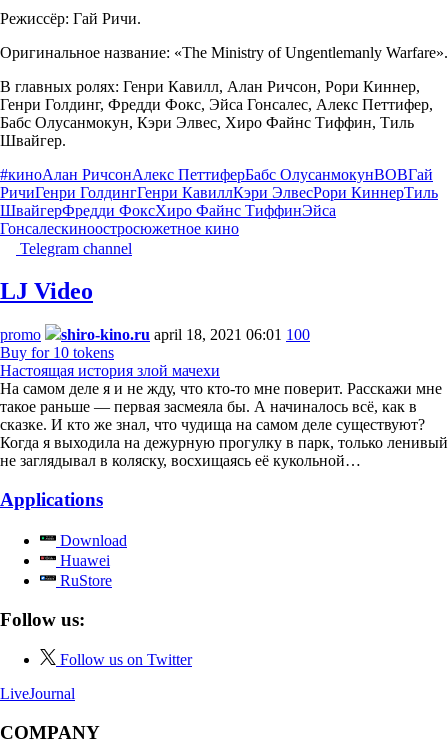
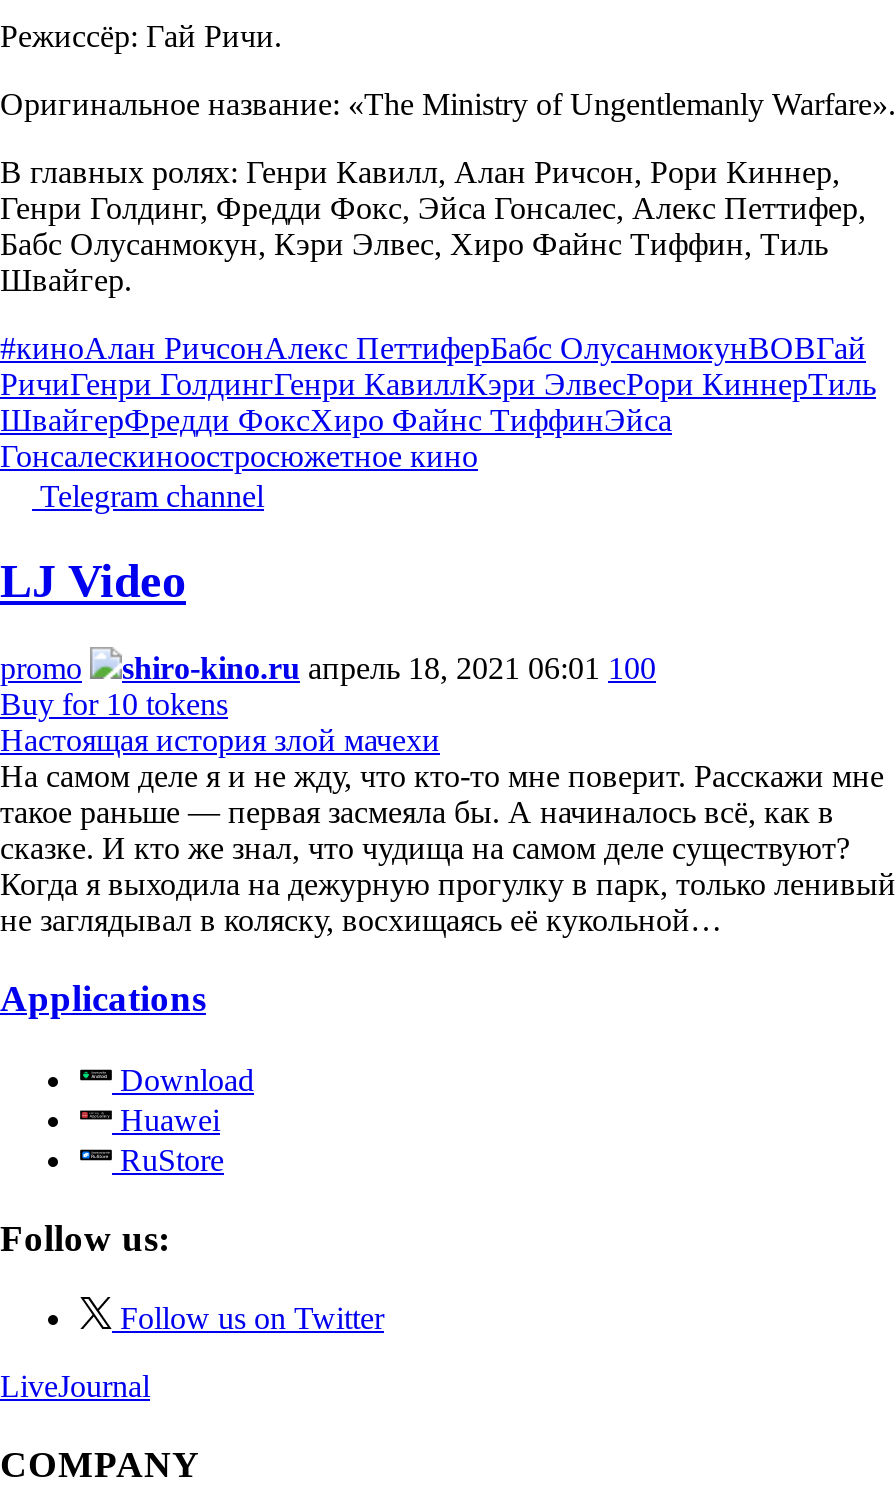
- shiro-kino.ru april 18, 2021 06:01 100
+ shiro-kino.ru апрель 18, 2021 06:01 100
